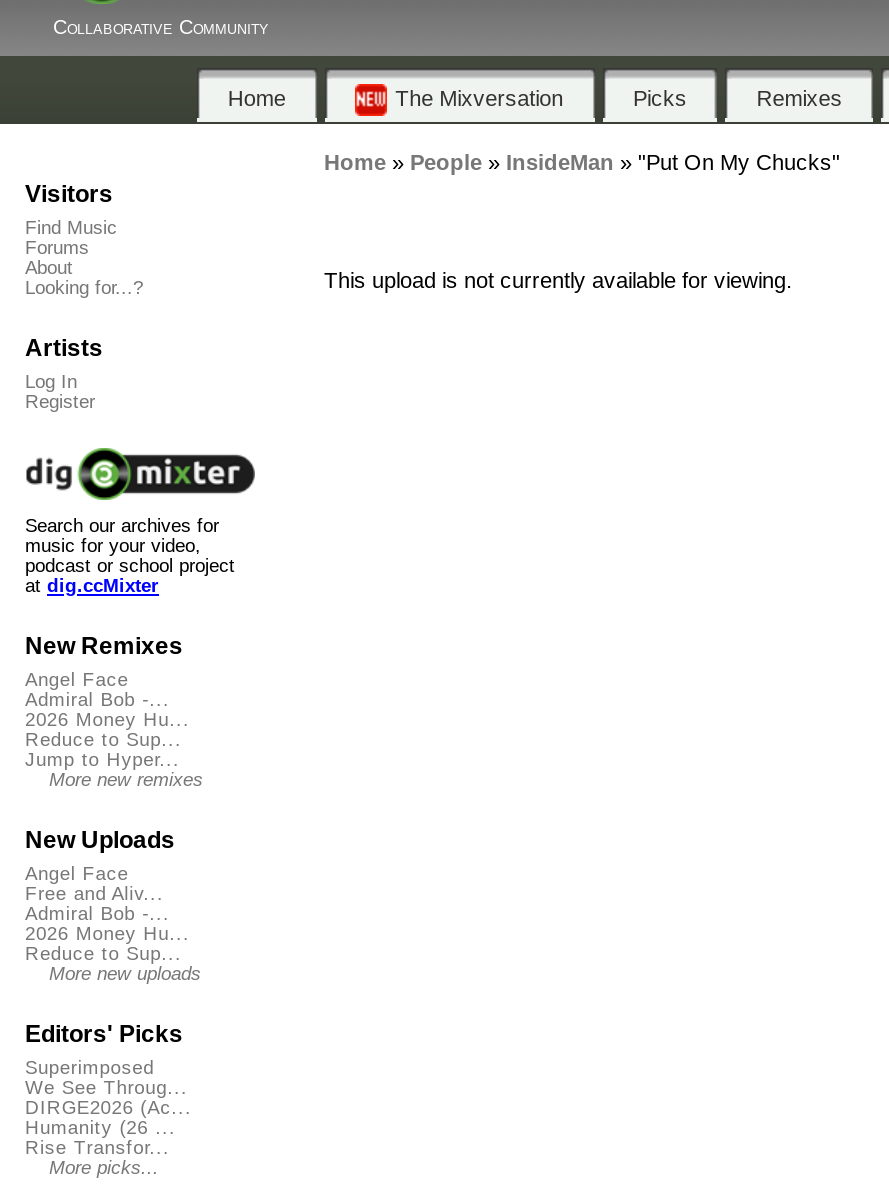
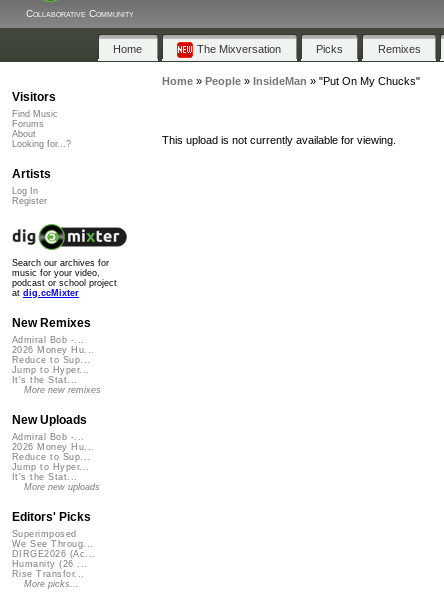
- Angel Face

+ It's the Stat...

- Angel Face
- Free and Aliv...

moved up: Admiral Bob -... | 2026 Money Hu... | Reduce to Sup...

+ Jump to Hyper...
+ It's the Stat...
